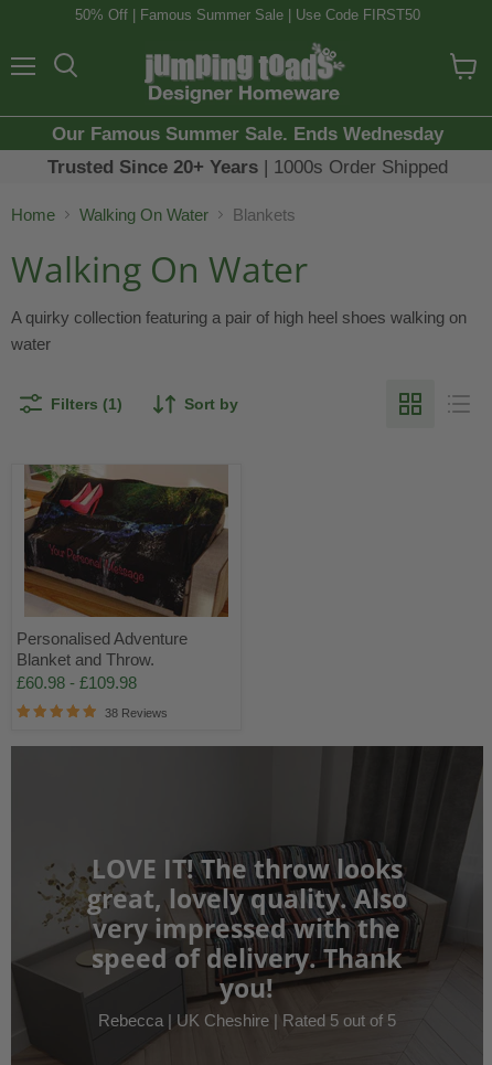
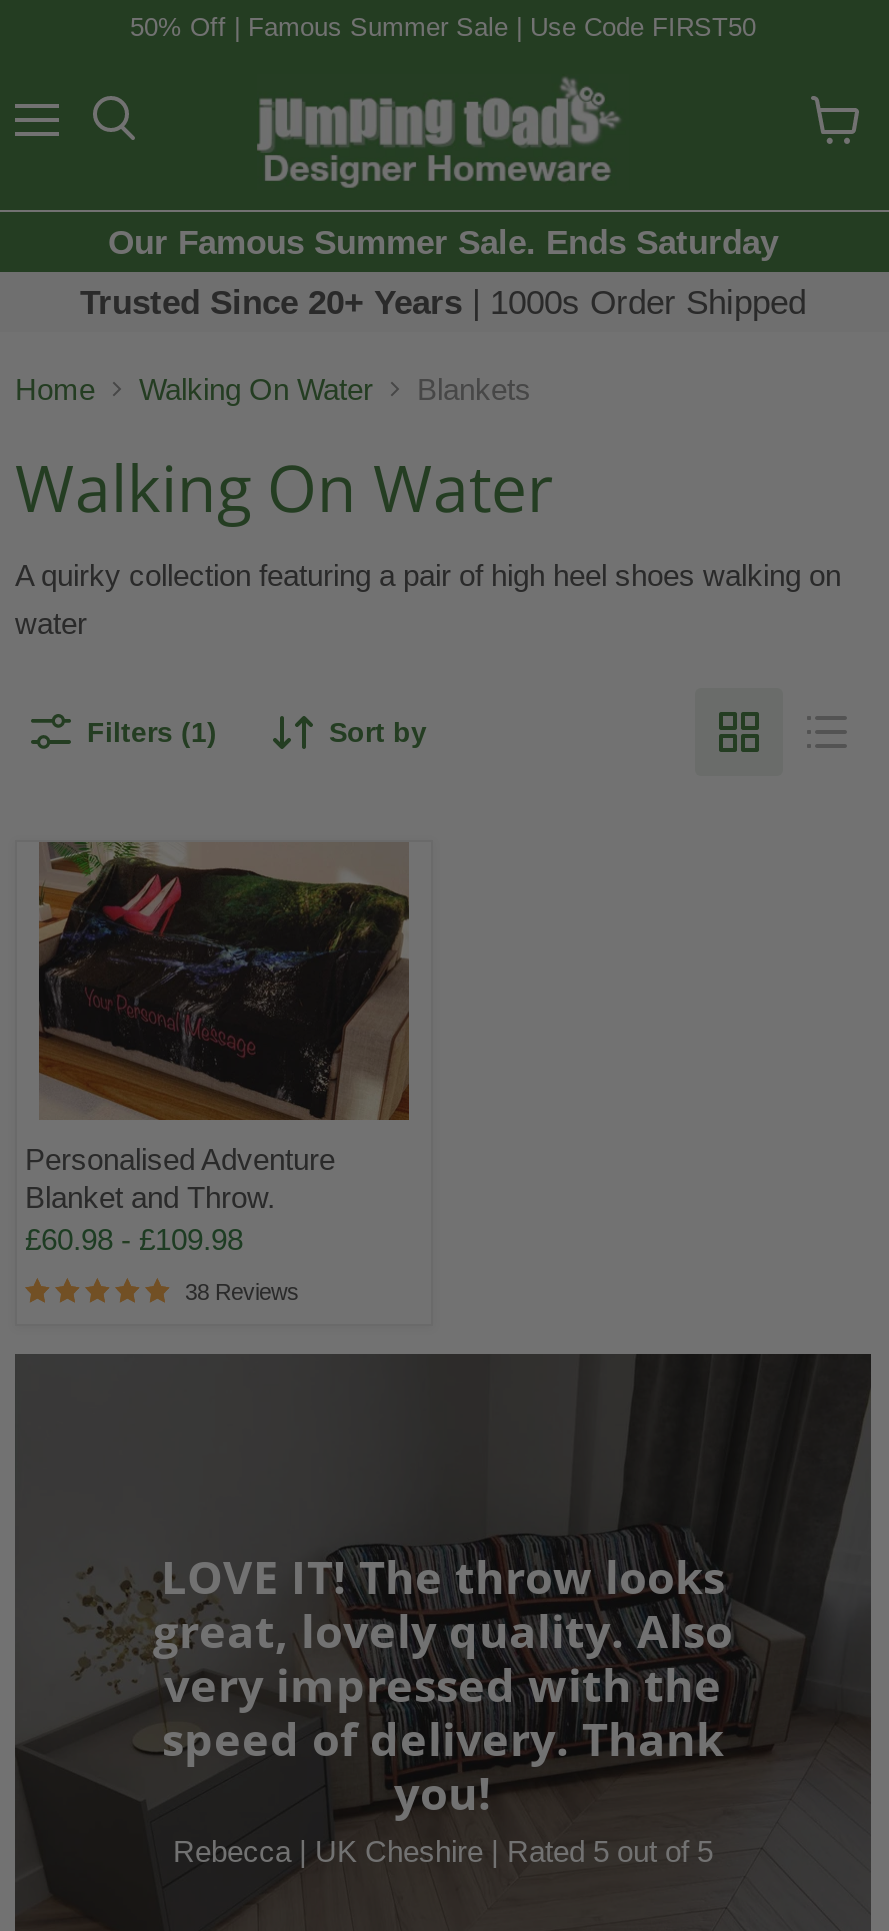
- Our Famous Summer Sale. Ends Wednesday
+ Our Famous Summer Sale. Ends Saturday
